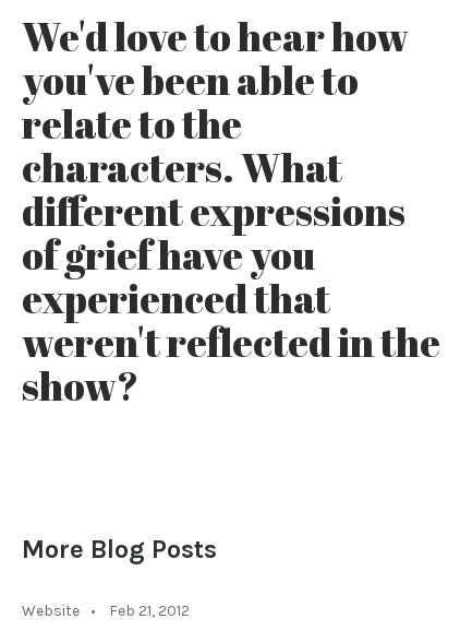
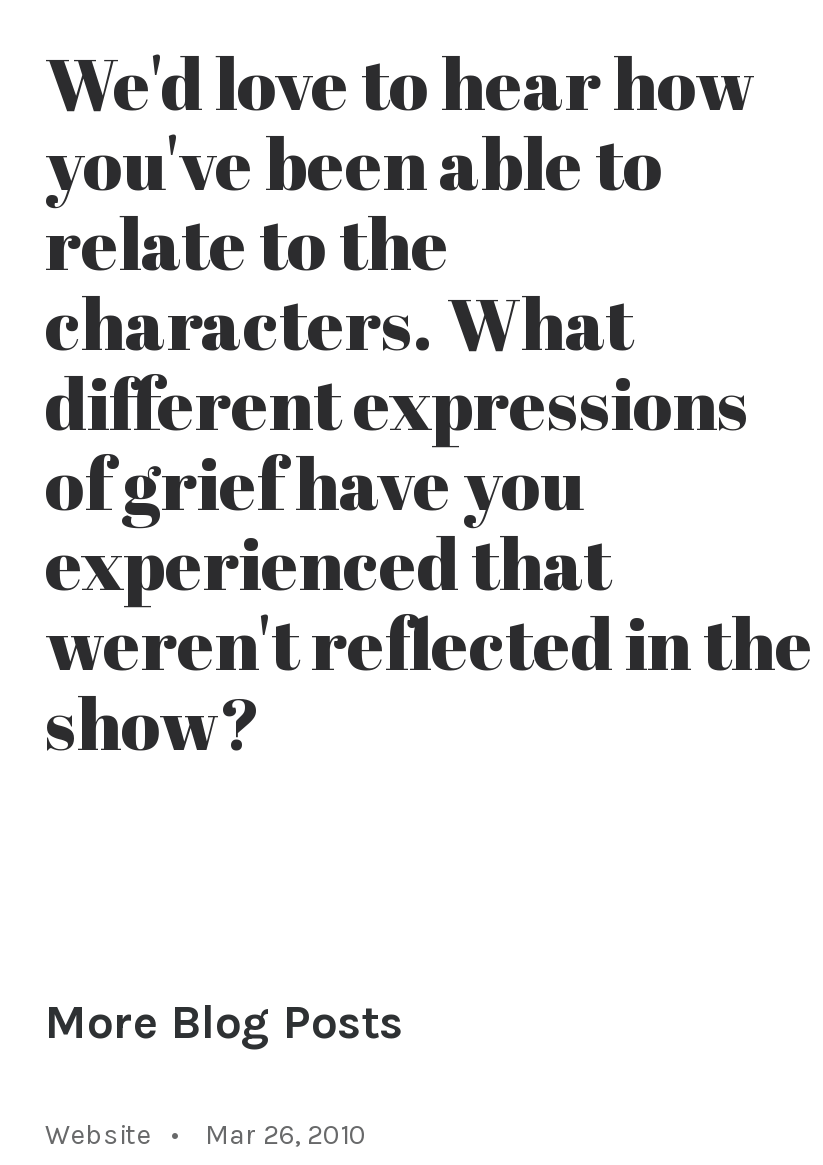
- Website Feb 21, 2012
+ Website Mar 26, 2010
